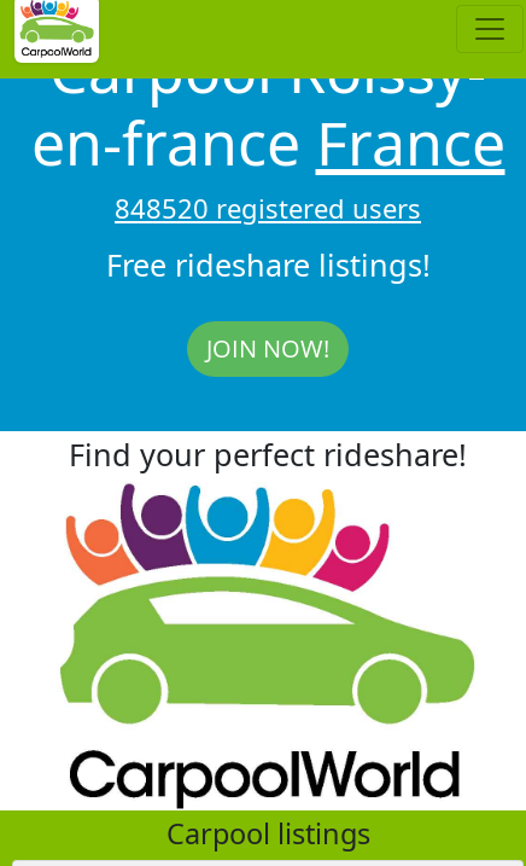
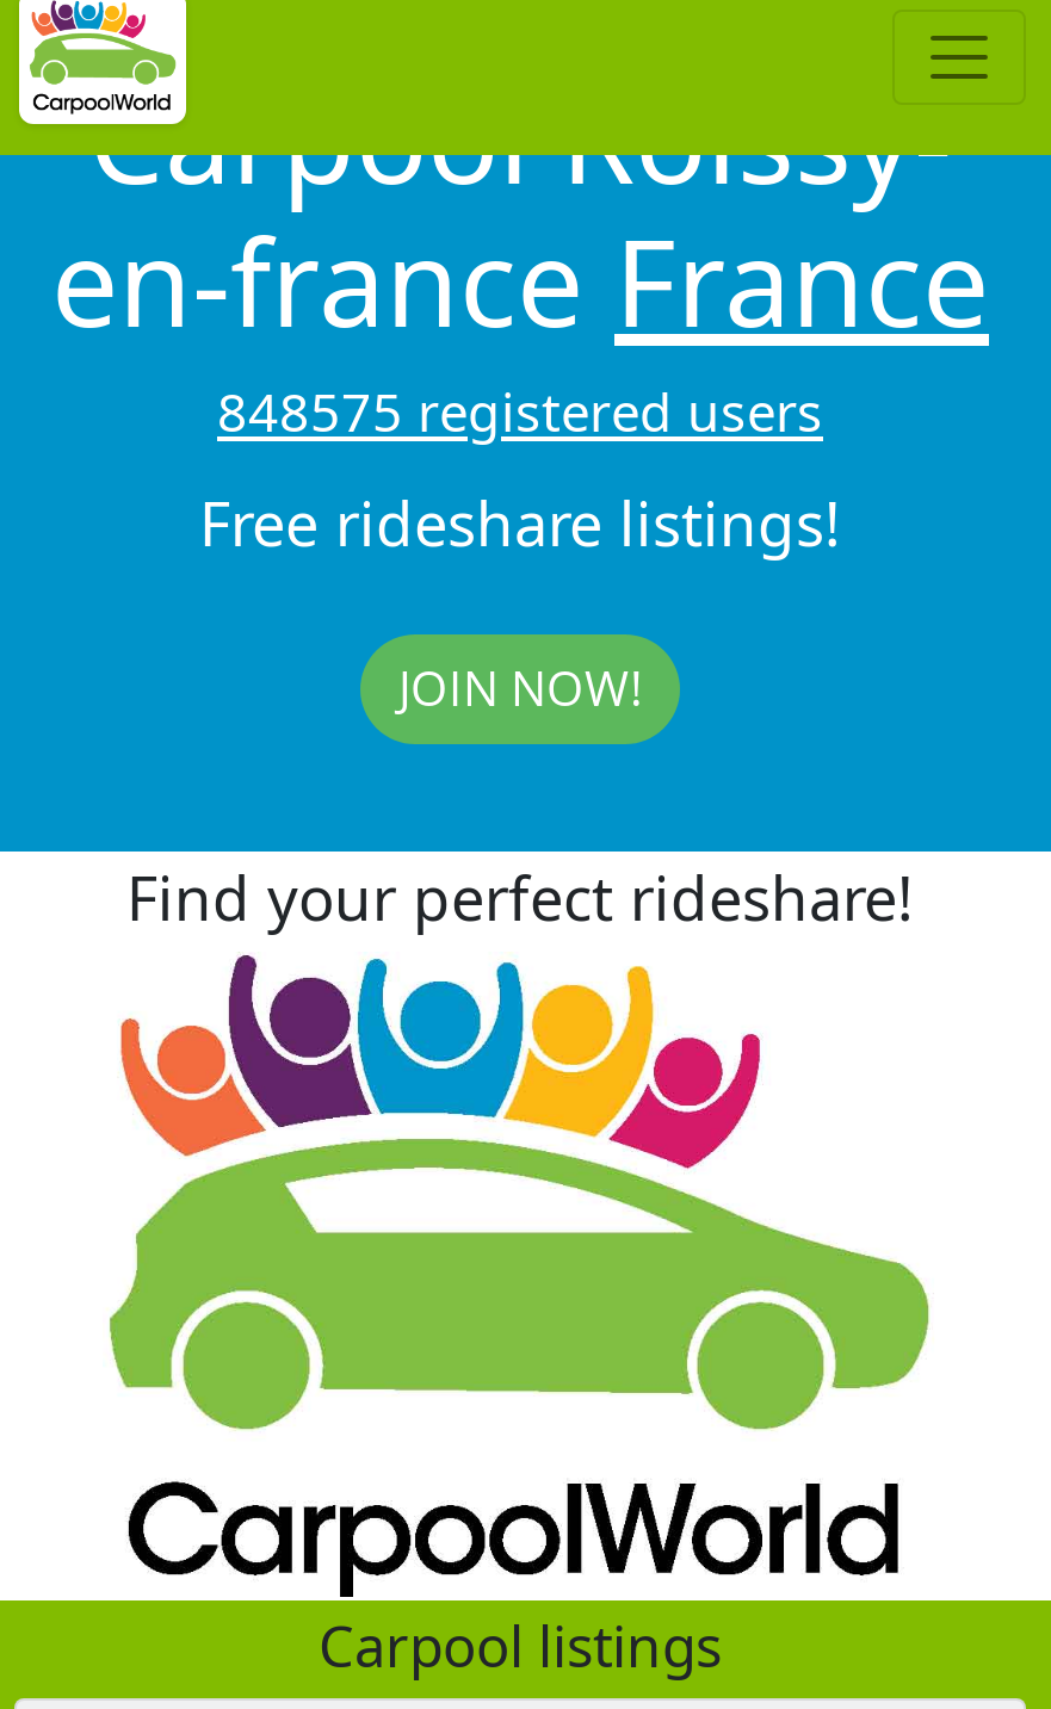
- 848520 registered users
+ 848575 registered users
